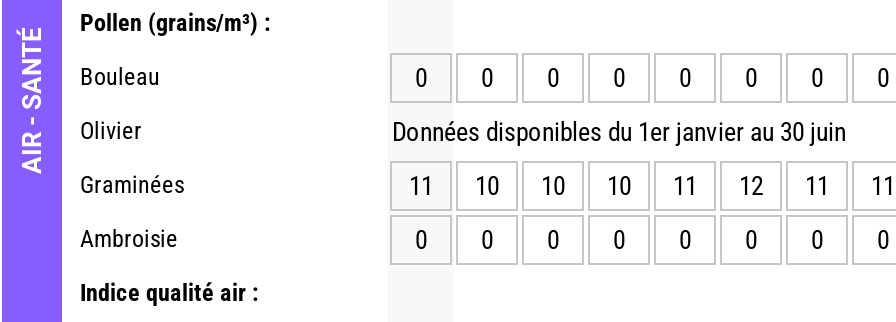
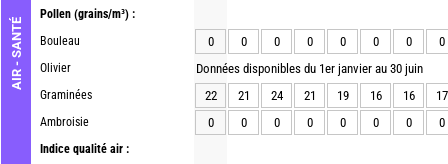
- 11
+ 22

- 10
+ 21

- 10
+ 24

- 10
+ 21

- 11
+ 19

- 12
+ 16

- 11
+ 16

- 11
+ 17
